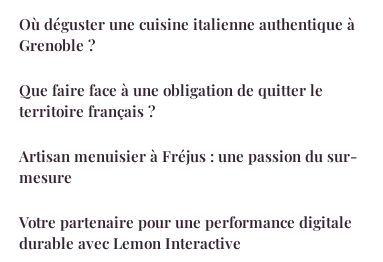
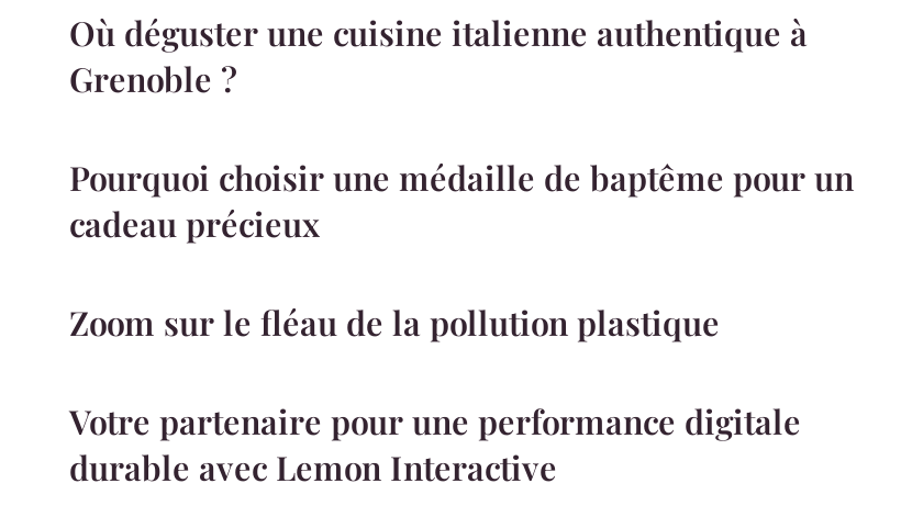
- Que faire face à une obligation de quitter le
- territoire français ?
+ Pourquoi choisir une médaille de baptême pour un
+ cadeau précieux

- Artisan menuisier à Fréjus : une passion du sur-
- mesure
+ Zoom sur le fléau de la pollution plastique
